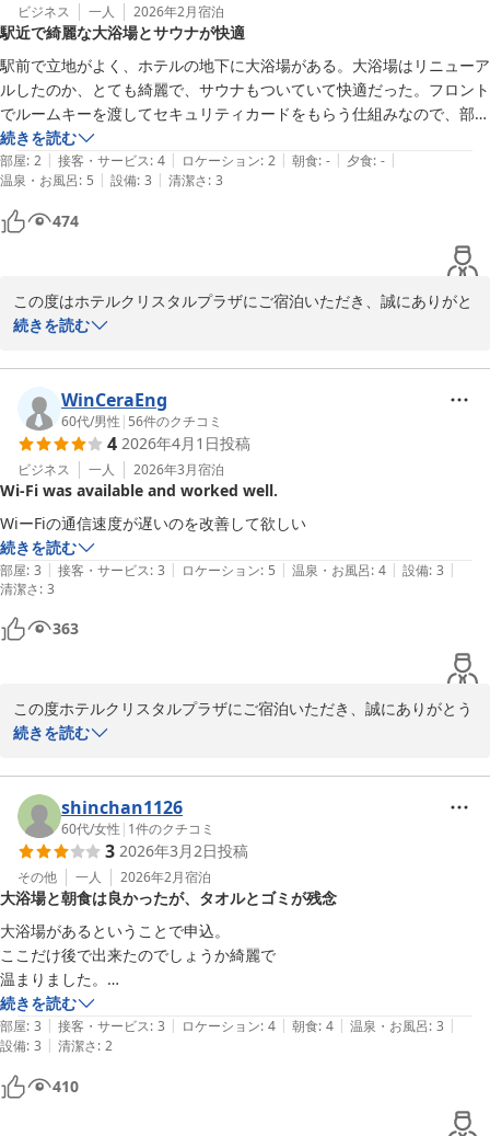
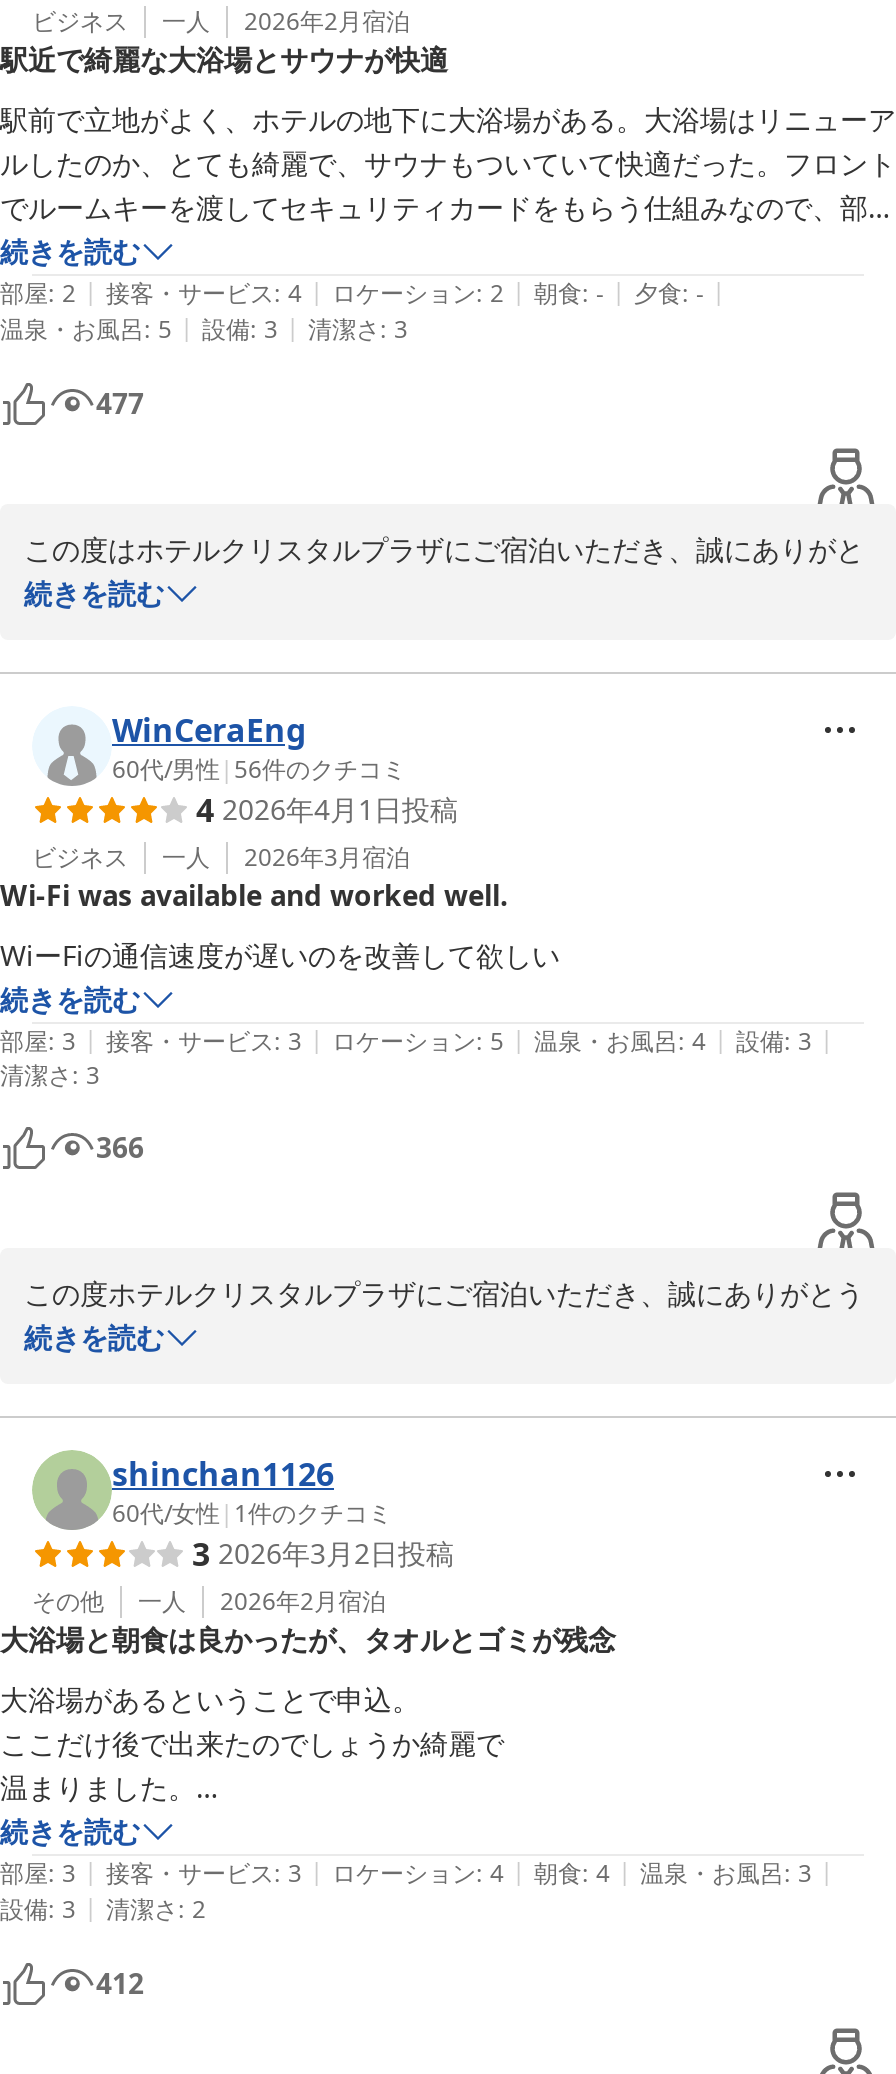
- 474
+ 477

- 363
+ 366

- 410
+ 412
